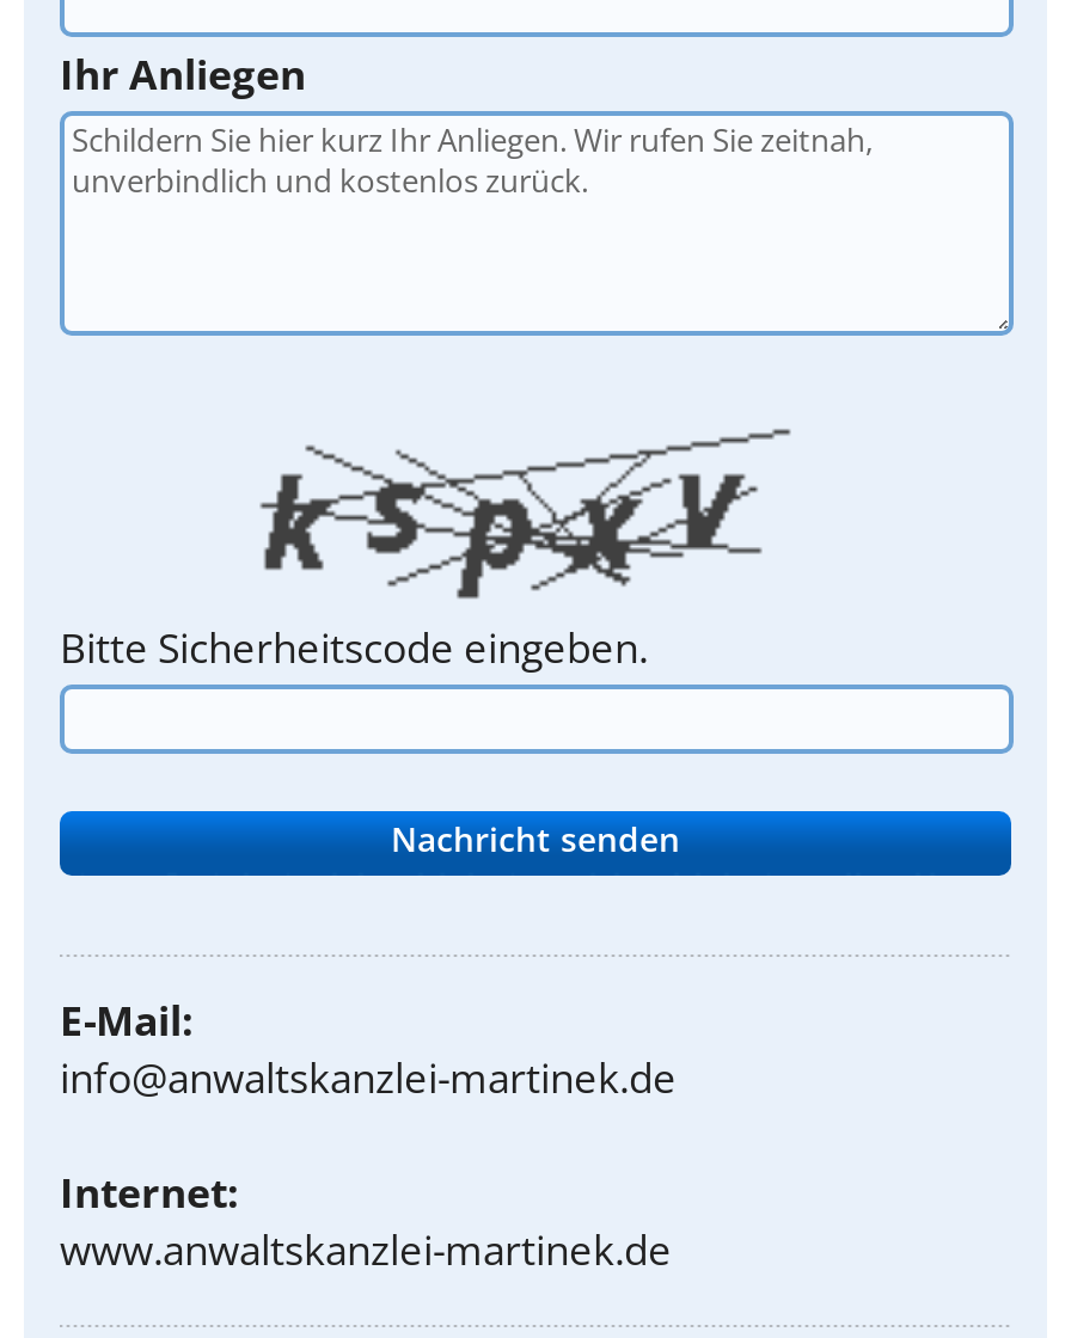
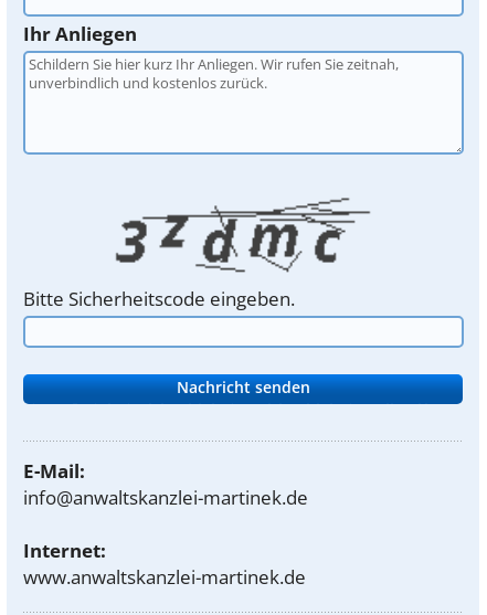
- [image]
+ [image]
